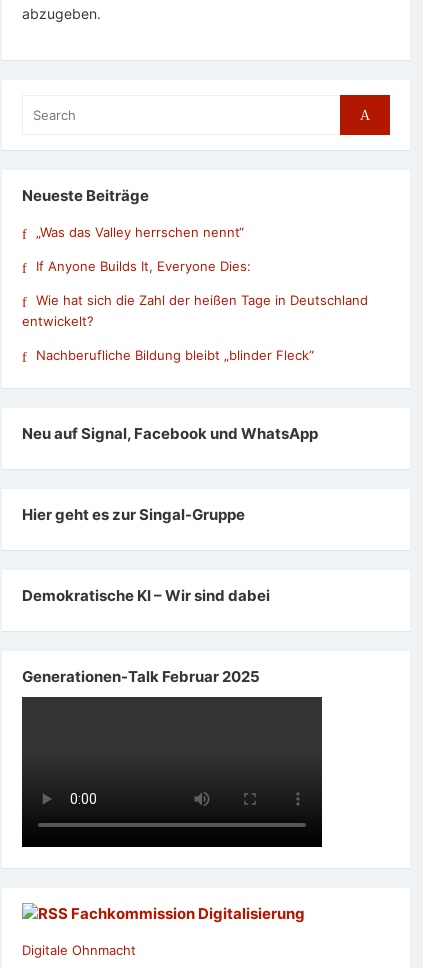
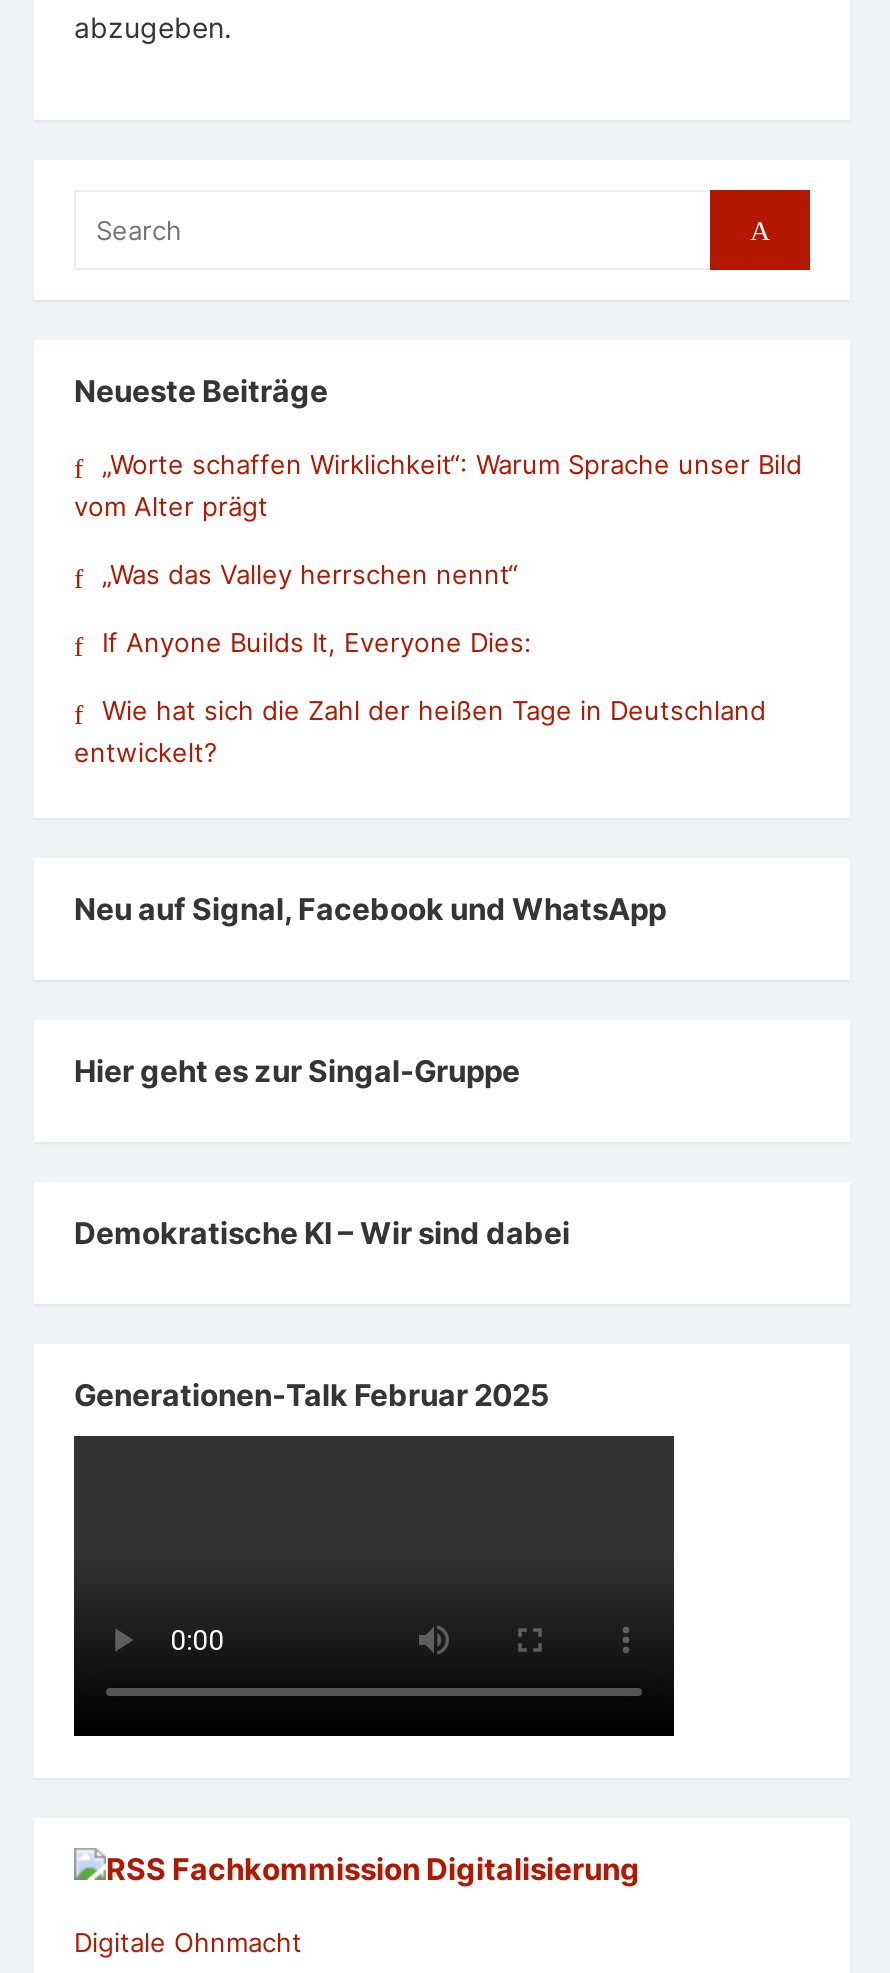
+ „Worte schaffen Wirklichkeit“: Warum Sprache unser Bild
+ vom Alter prägt

moved down: „Was das Valley herrschen nennt“ | If Anyone Builds It, Everyone Dies: | Wie hat sich die Zahl der heißen Tage in Deutschland | entwickelt?

- Nachberufliche Bildung bleibt „blinder Fleck“
